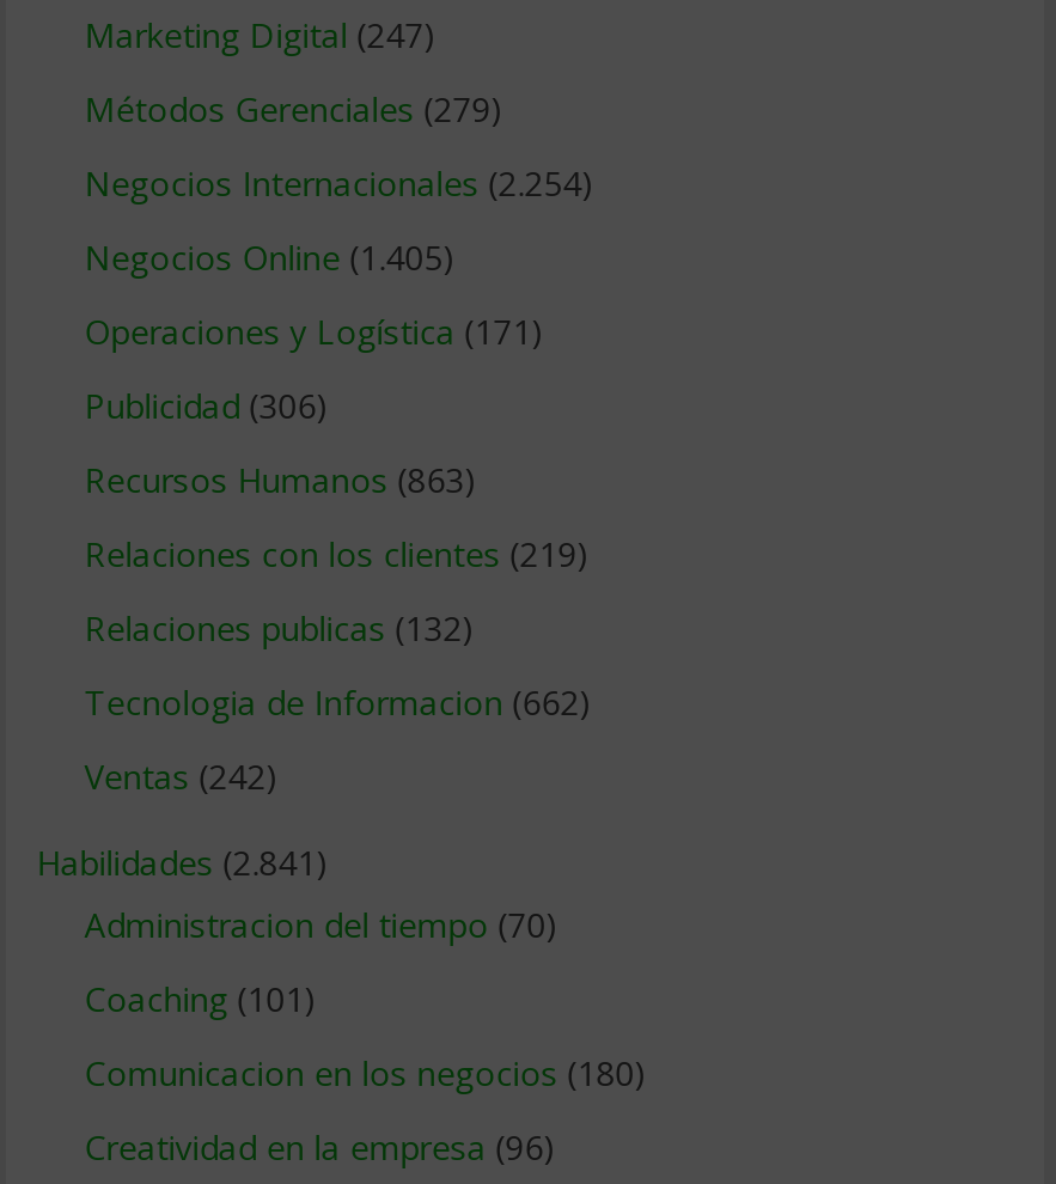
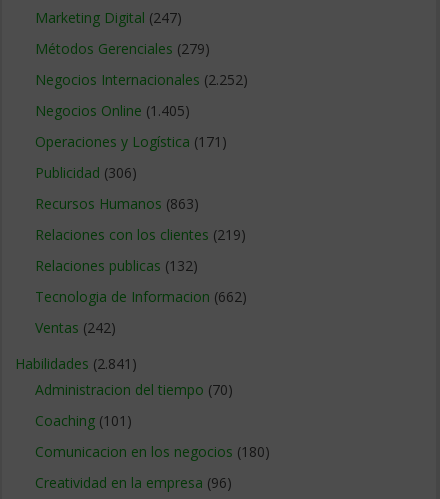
- Negocios Internacionales (2.254)
+ Negocios Internacionales (2.252)
